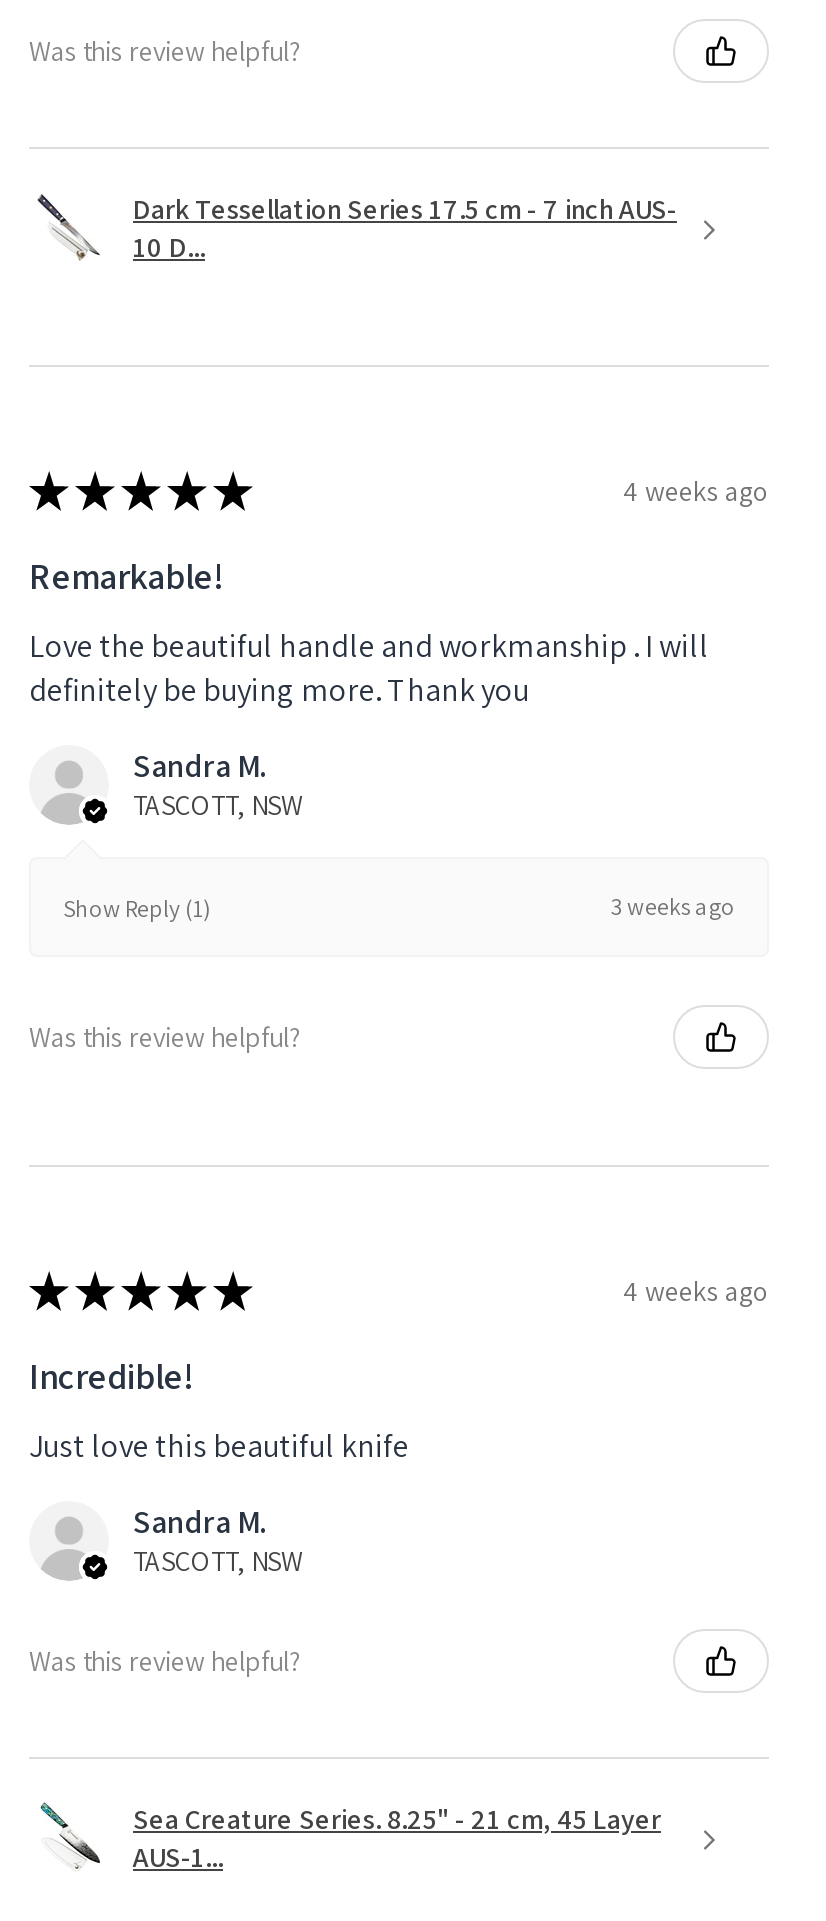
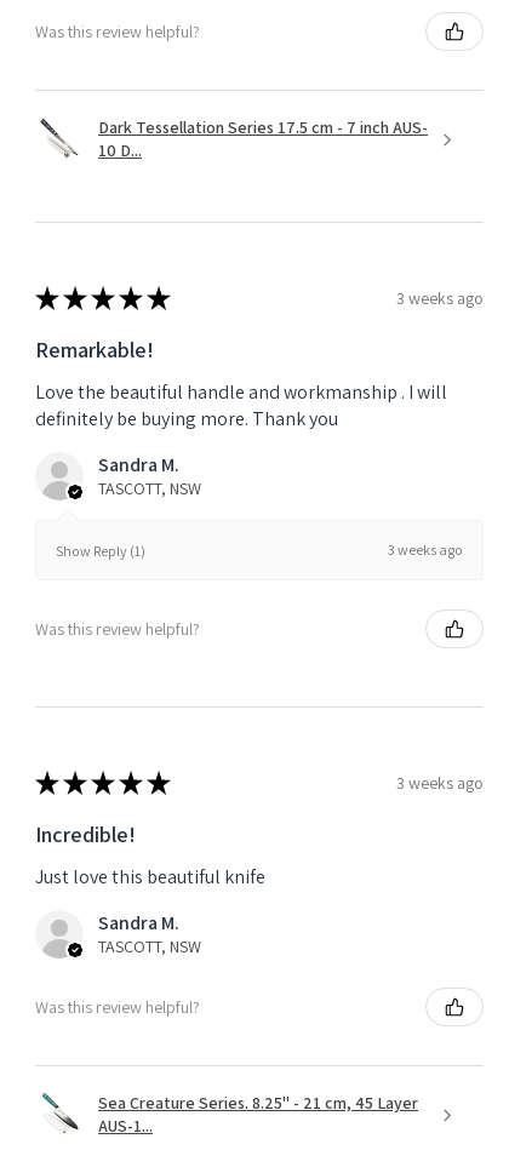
- 4 weeks ago
+ 3 weeks ago

- 4 weeks ago
+ 3 weeks ago
